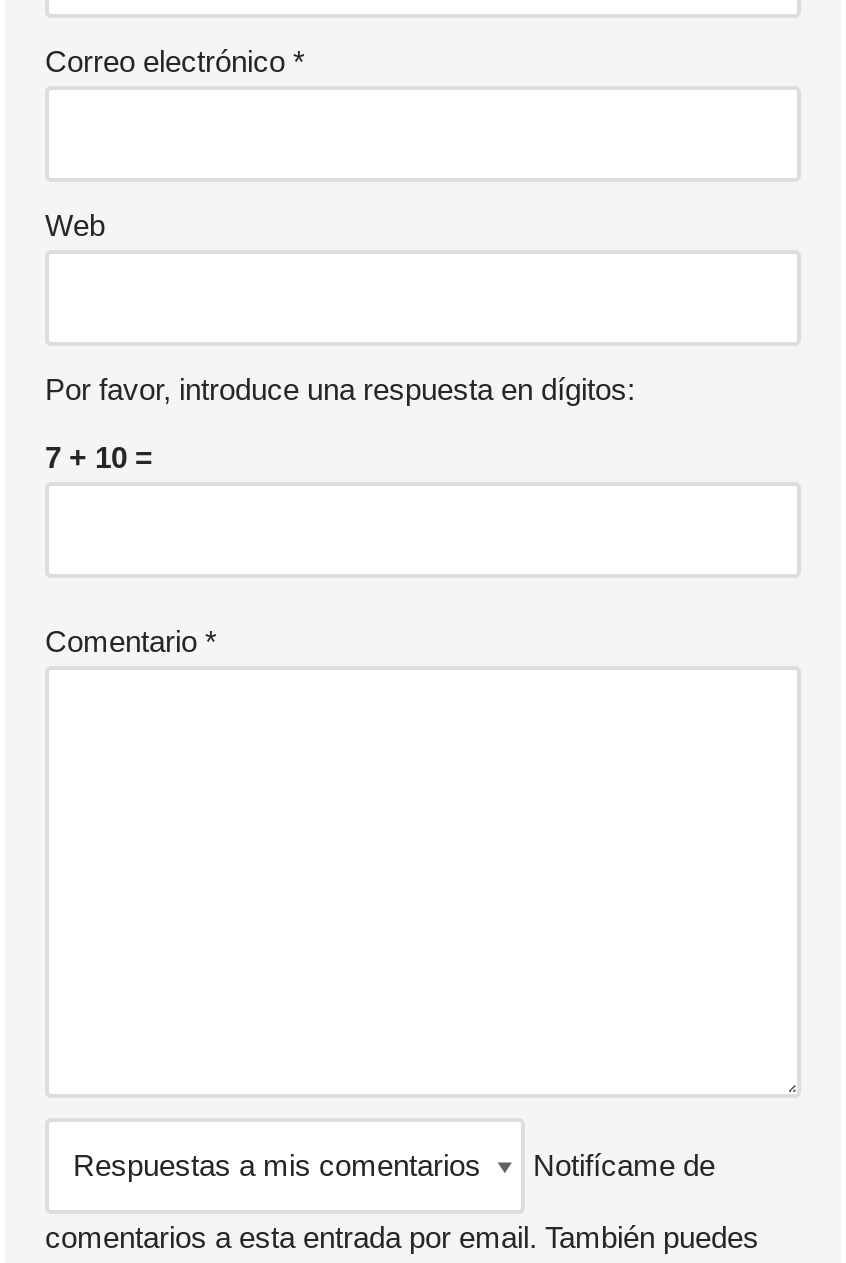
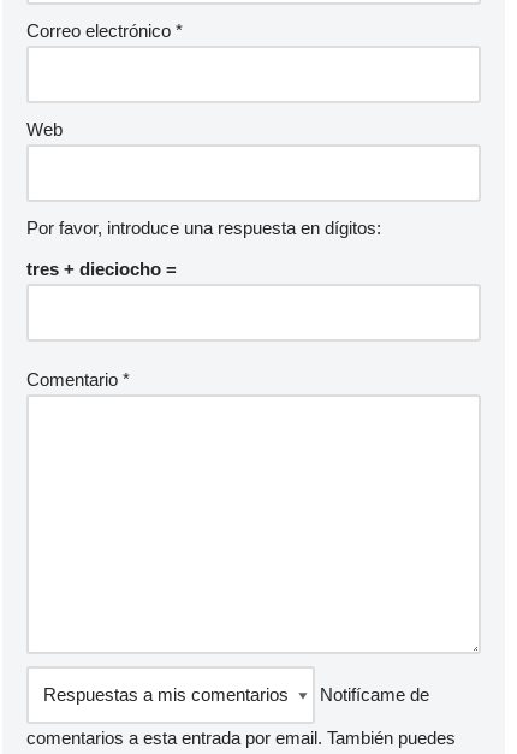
- 7 + 10 =
+ tres + dieciocho =
